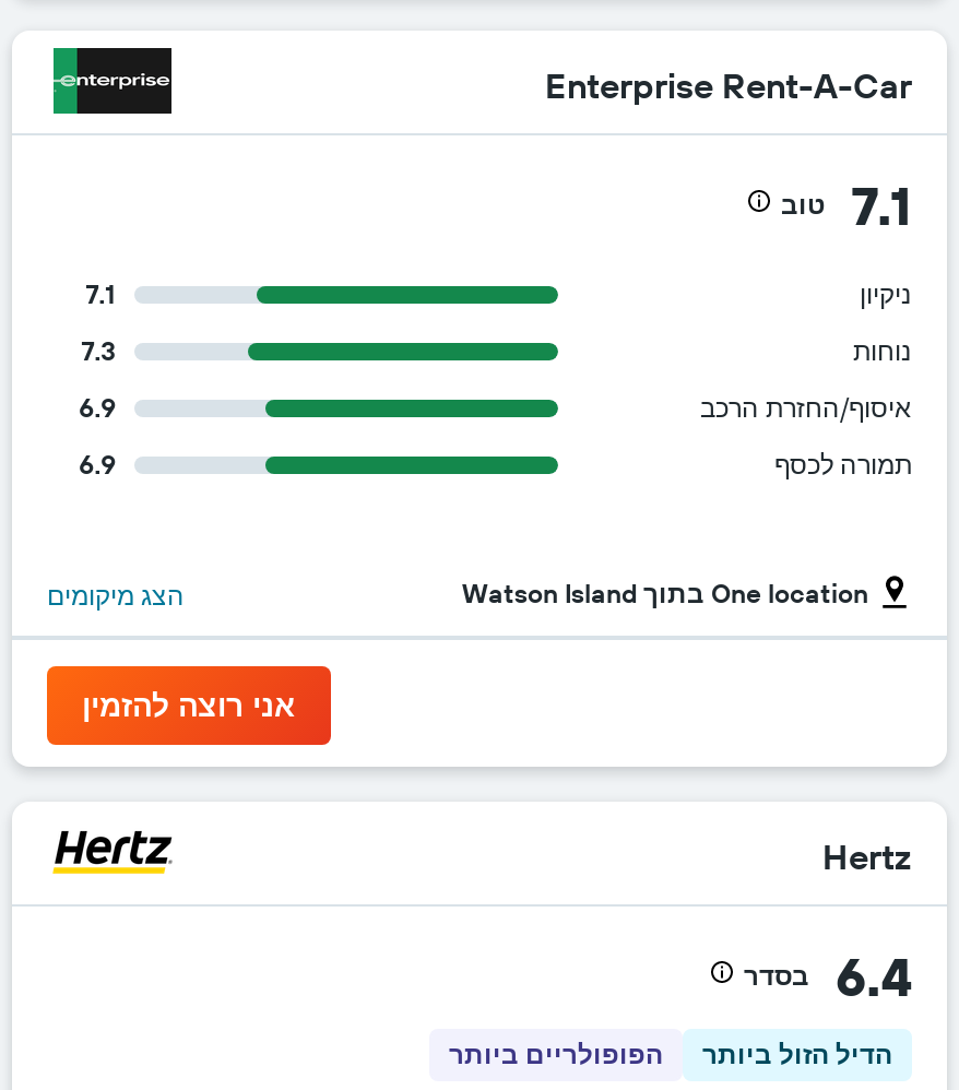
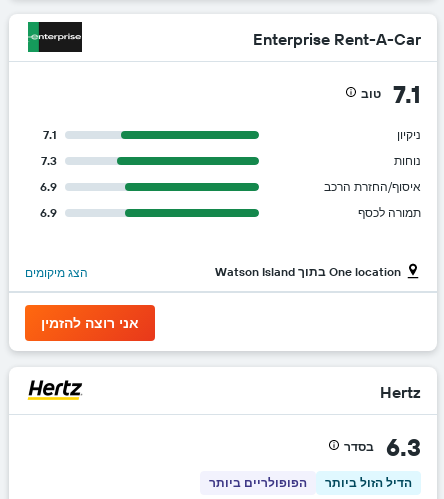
- 6.4 בסדר
+ 6.3 בסדר
